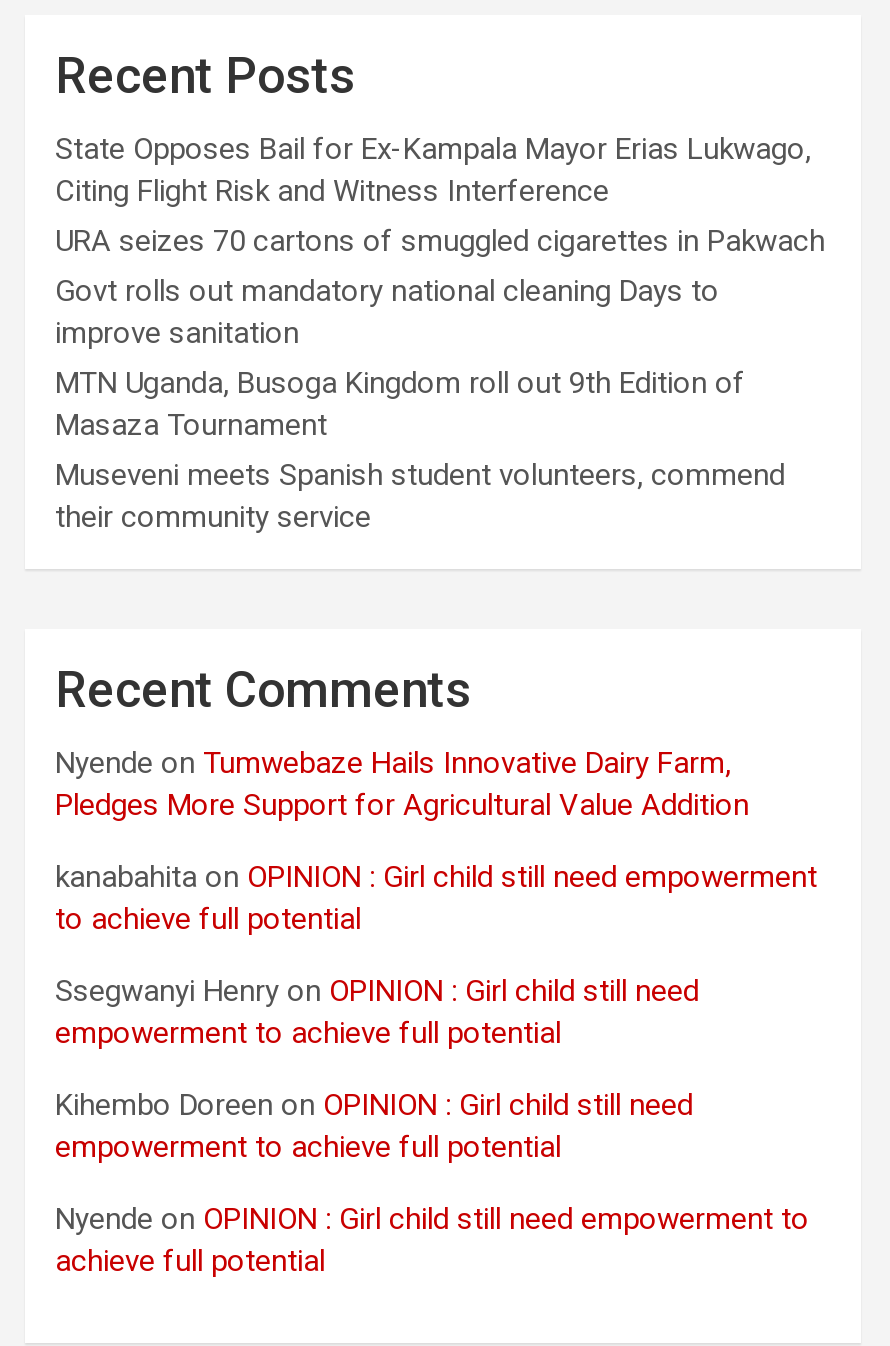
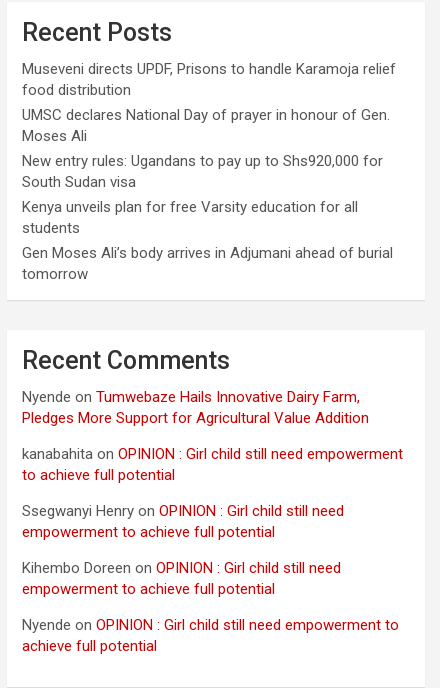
- State Opposes Bail for Ex-Kampala Mayor Erias Lukwago,
- Citing Flight Risk and Witness Interference
- URA seizes 70 cartons of smuggled cigarettes in Pakwach
- Govt rolls out mandatory national cleaning Days to
- improve sanitation
- MTN Uganda, Busoga Kingdom roll out 9th Edition of
- Masaza Tournament
- Museveni meets Spanish student volunteers, commend
- their community service
+ Museveni directs UPDF, Prisons to handle Karamoja relief
+ food distribution
+ UMSC declares National Day of prayer in honour of Gen.
+ Moses Ali
+ New entry rules: Ugandans to pay up to Shs920,000 for
+ South Sudan visa
+ Kenya unveils plan for free Varsity education for all
+ students
+ Gen Moses Ali’s body arrives in Adjumani ahead of burial
+ tomorrow
